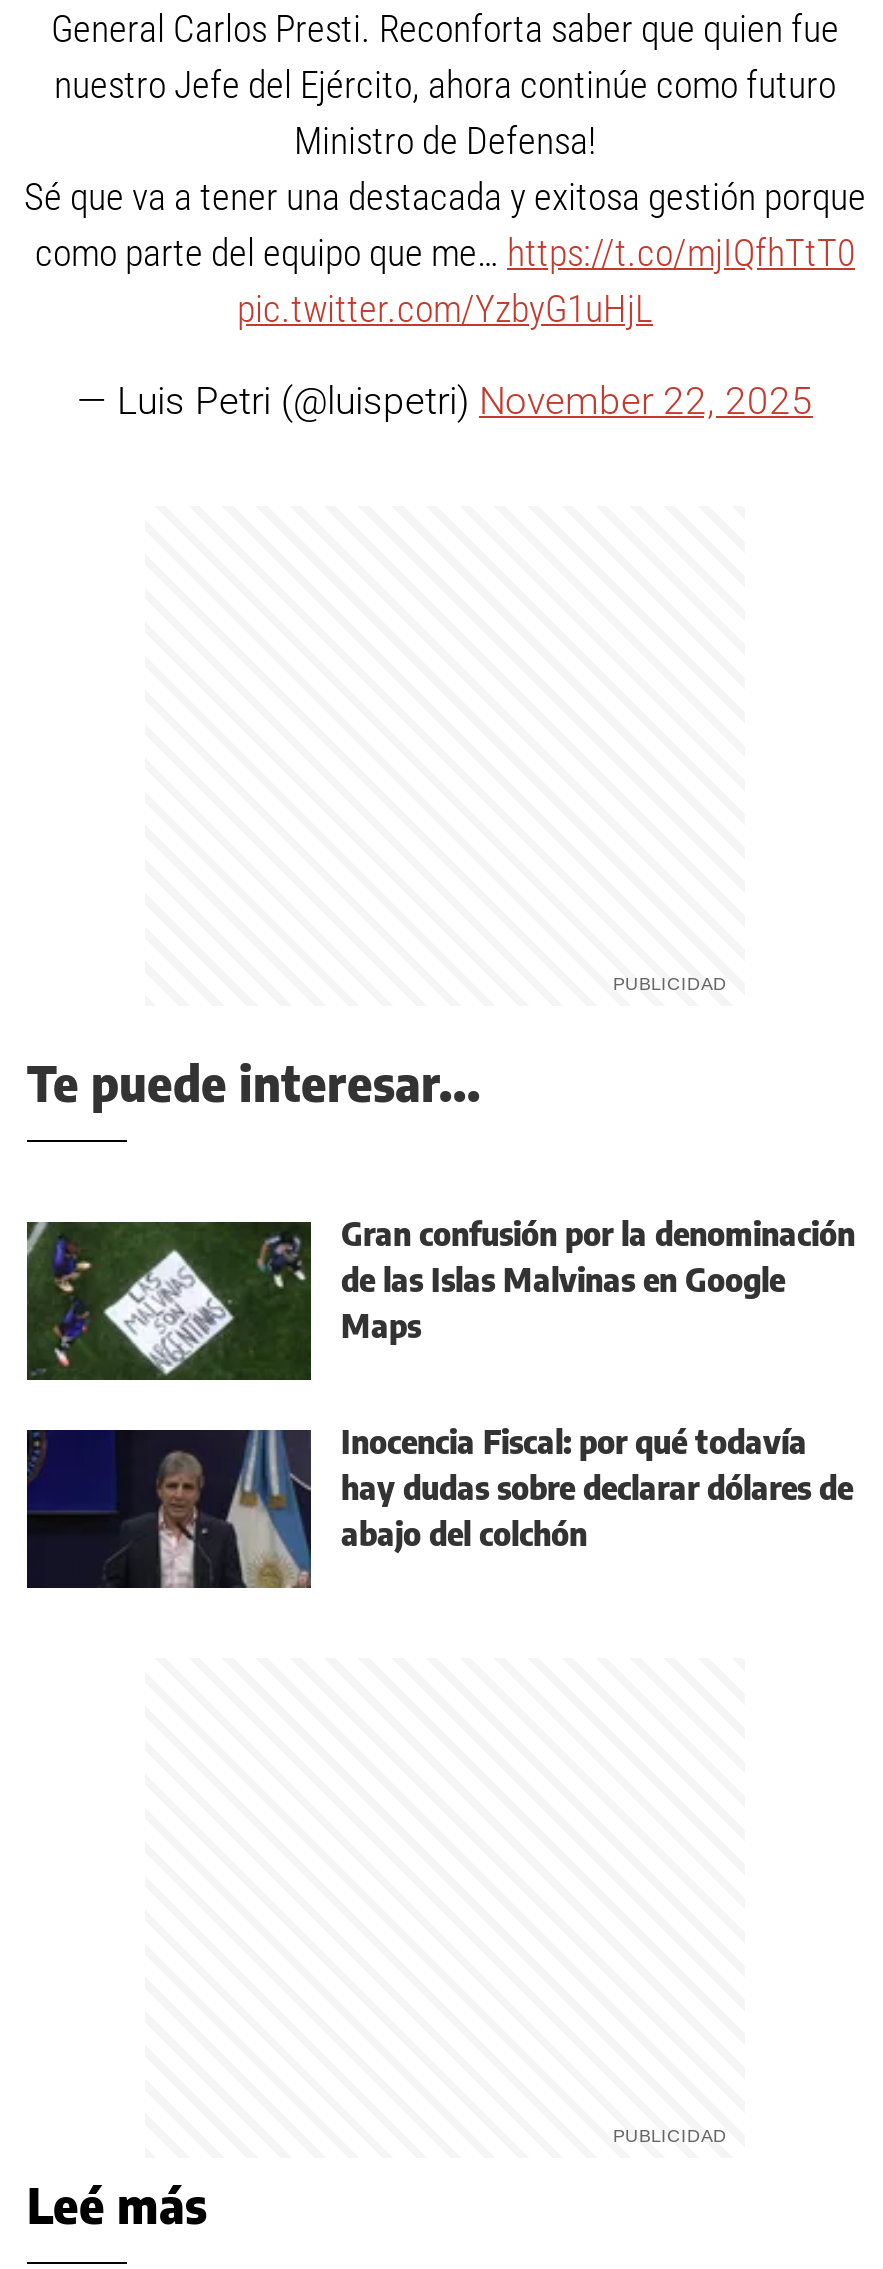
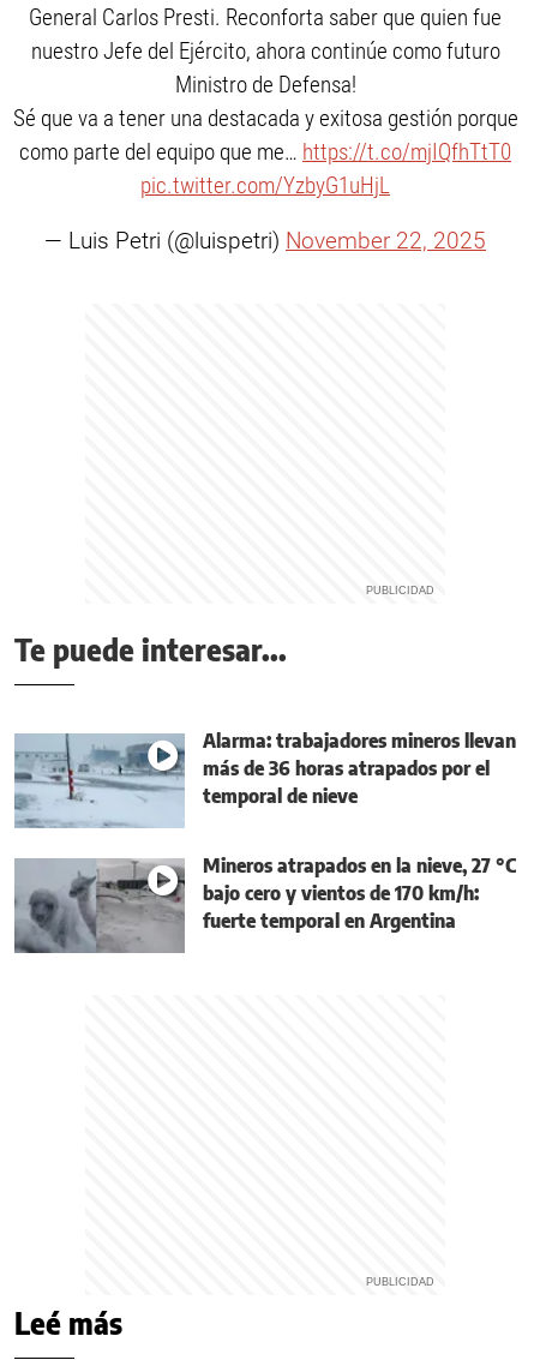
- [image]
- Gran confusión por la denominación
- de las Islas Malvinas en Google
- Maps
+ [image]
+ Alarma: trabajadores mineros llevan
+ más de 36 horas atrapados por el
+ temporal de nieve

- [image]
- Inocencia Fiscal: por qué todavía
- hay dudas sobre declarar dólares de
- abajo del colchón
+ [image]
+ Mineros atrapados en la nieve, 27 °C
+ bajo cero y vientos de 170 km/h:
+ fuerte temporal en Argentina
